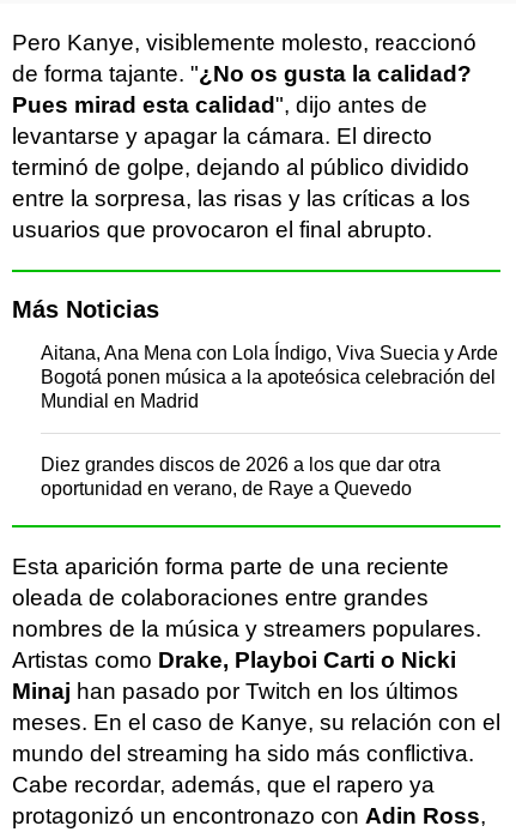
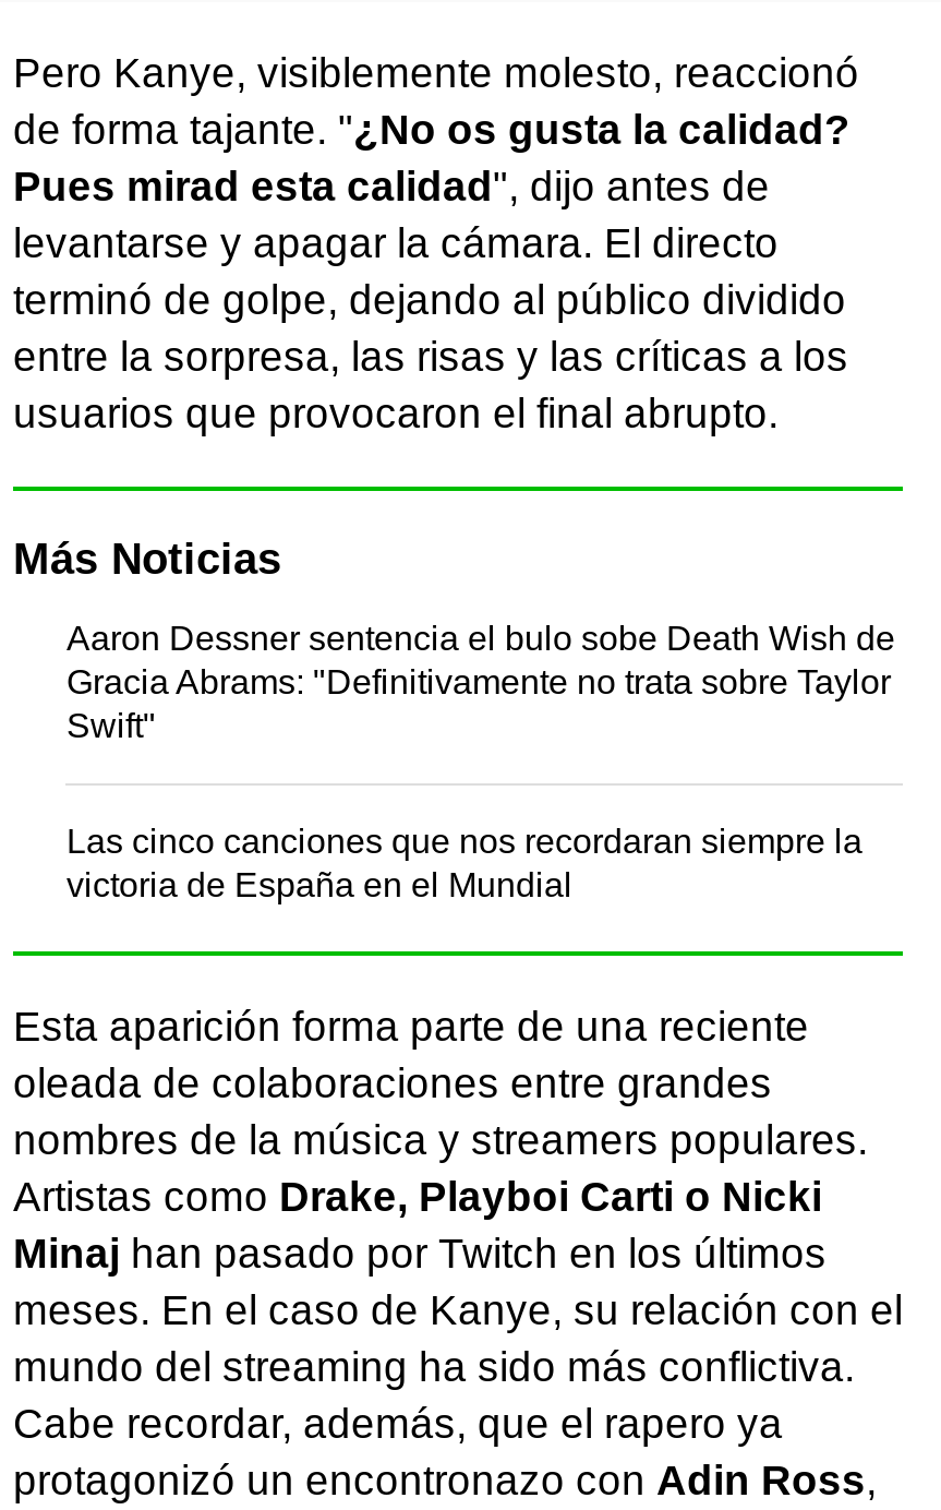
- Aitana, Ana Mena con Lola Índigo, Viva Suecia y Arde
- Bogotá ponen música a la apoteósica celebración del
- Mundial en Madrid
+ Aaron Dessner sentencia el bulo sobe Death Wish de
+ Gracia Abrams: "Definitivamente no trata sobre Taylor
+ Swift"

- Diez grandes discos de 2026 a los que dar otra
- oportunidad en verano, de Raye a Quevedo
+ Las cinco canciones que nos recordaran siempre la
+ victoria de España en el Mundial
